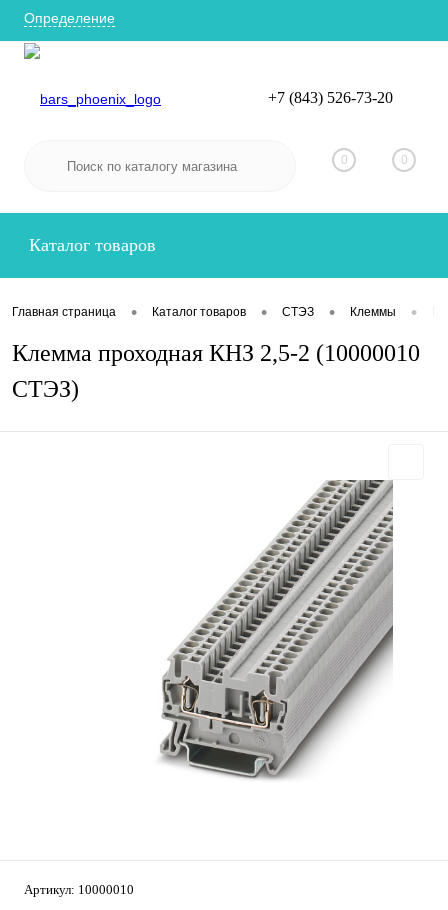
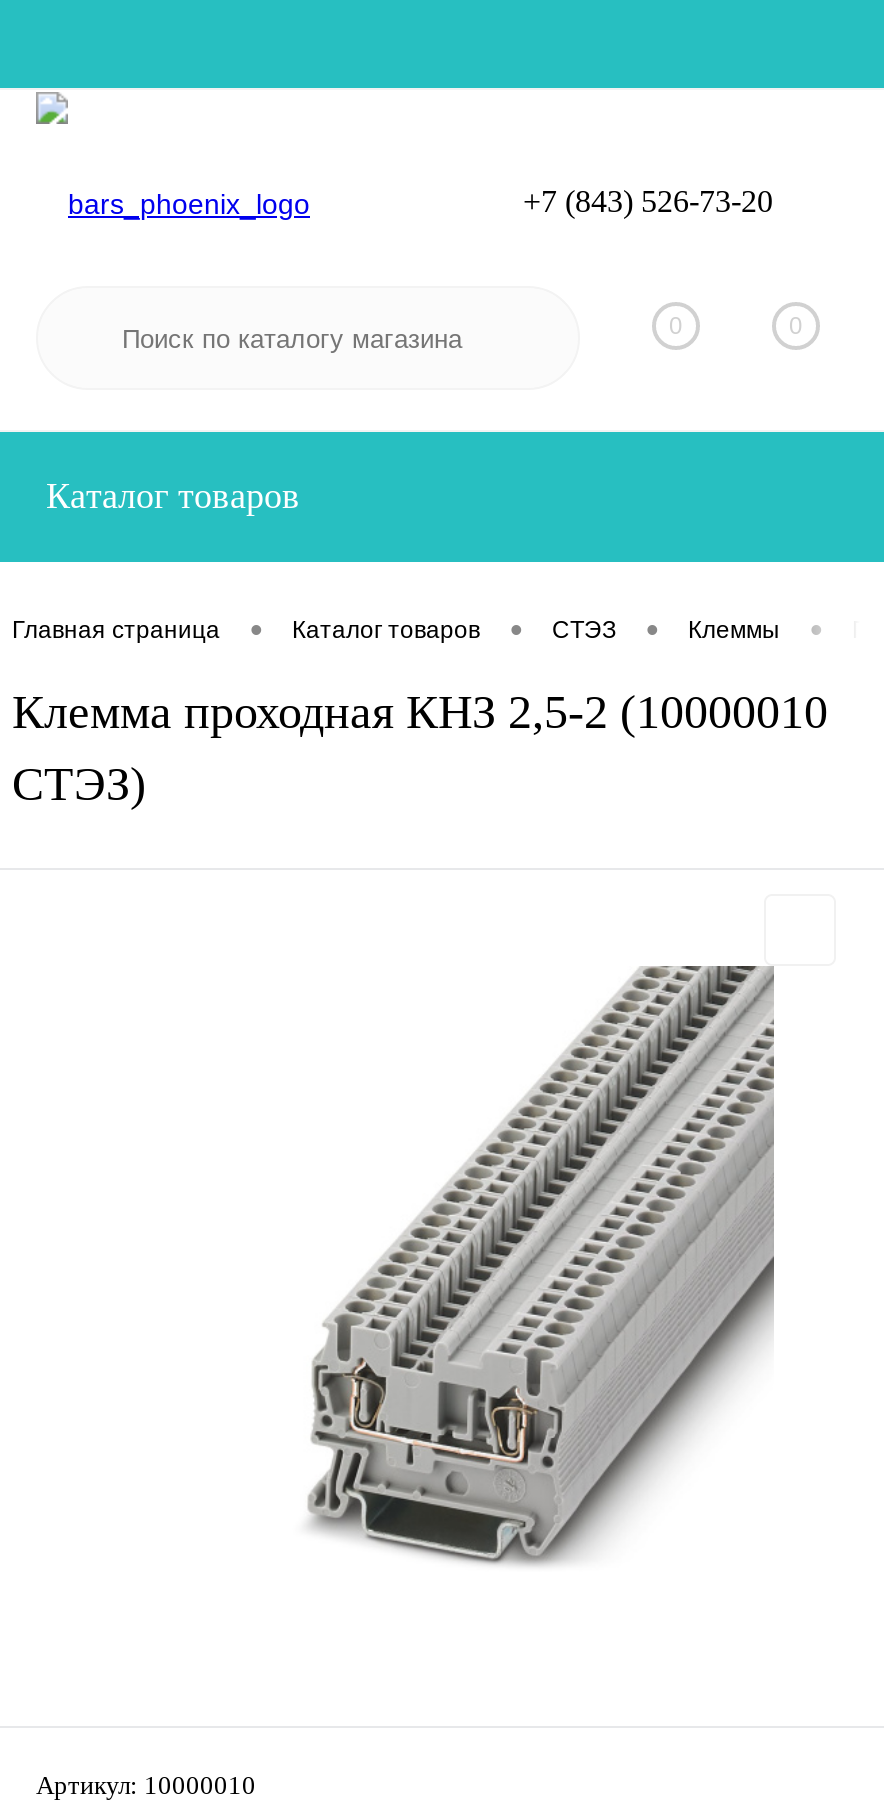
- Определение
